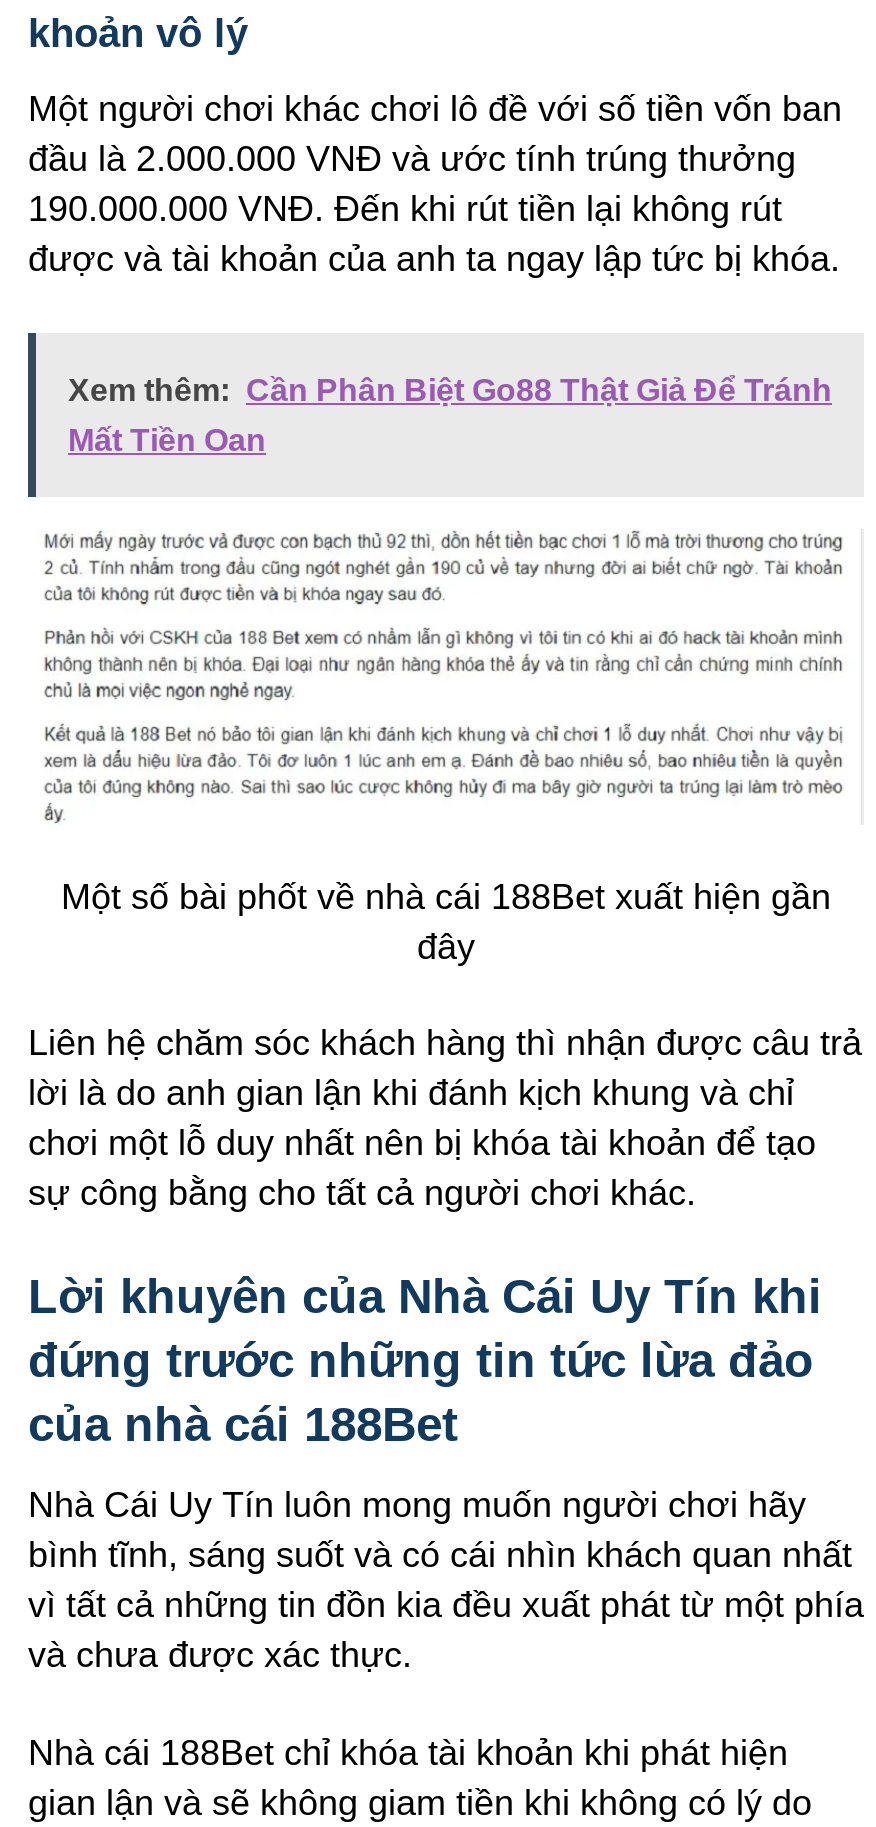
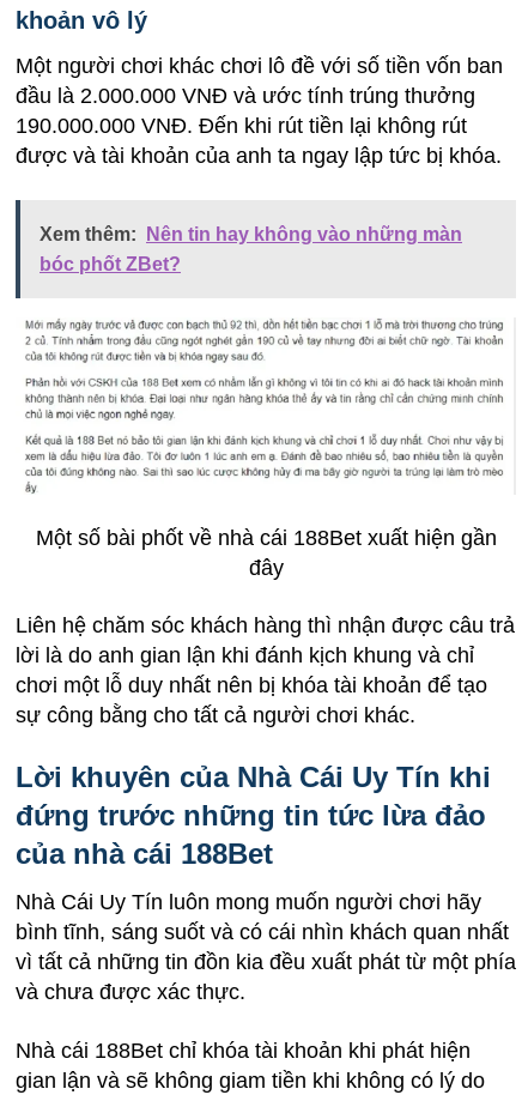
- Xem thêm: Cần Phân Biệt Go88 Thật Giả Để Tránh
+ Xem thêm: Nên tin hay không vào những màn

- Mất Tiền Oan
+ bóc phốt ZBet?
